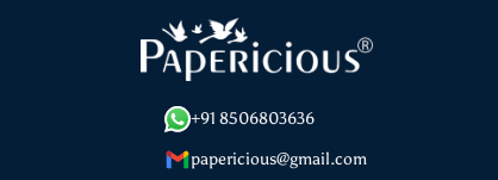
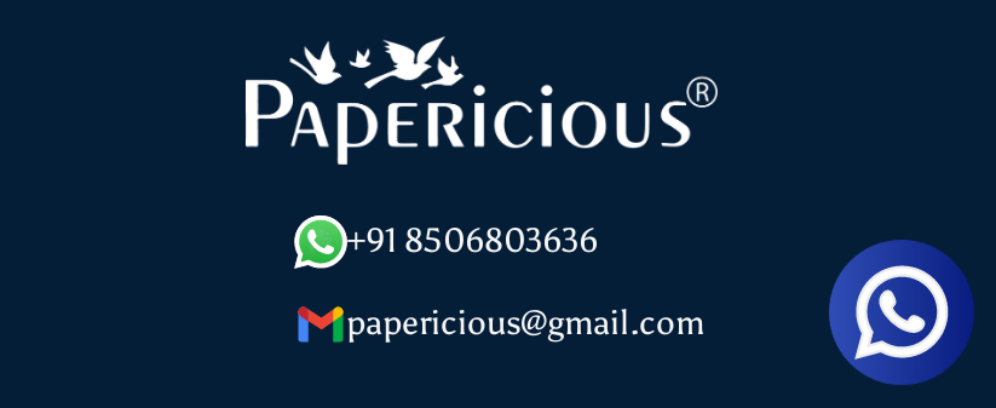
+ [image]
